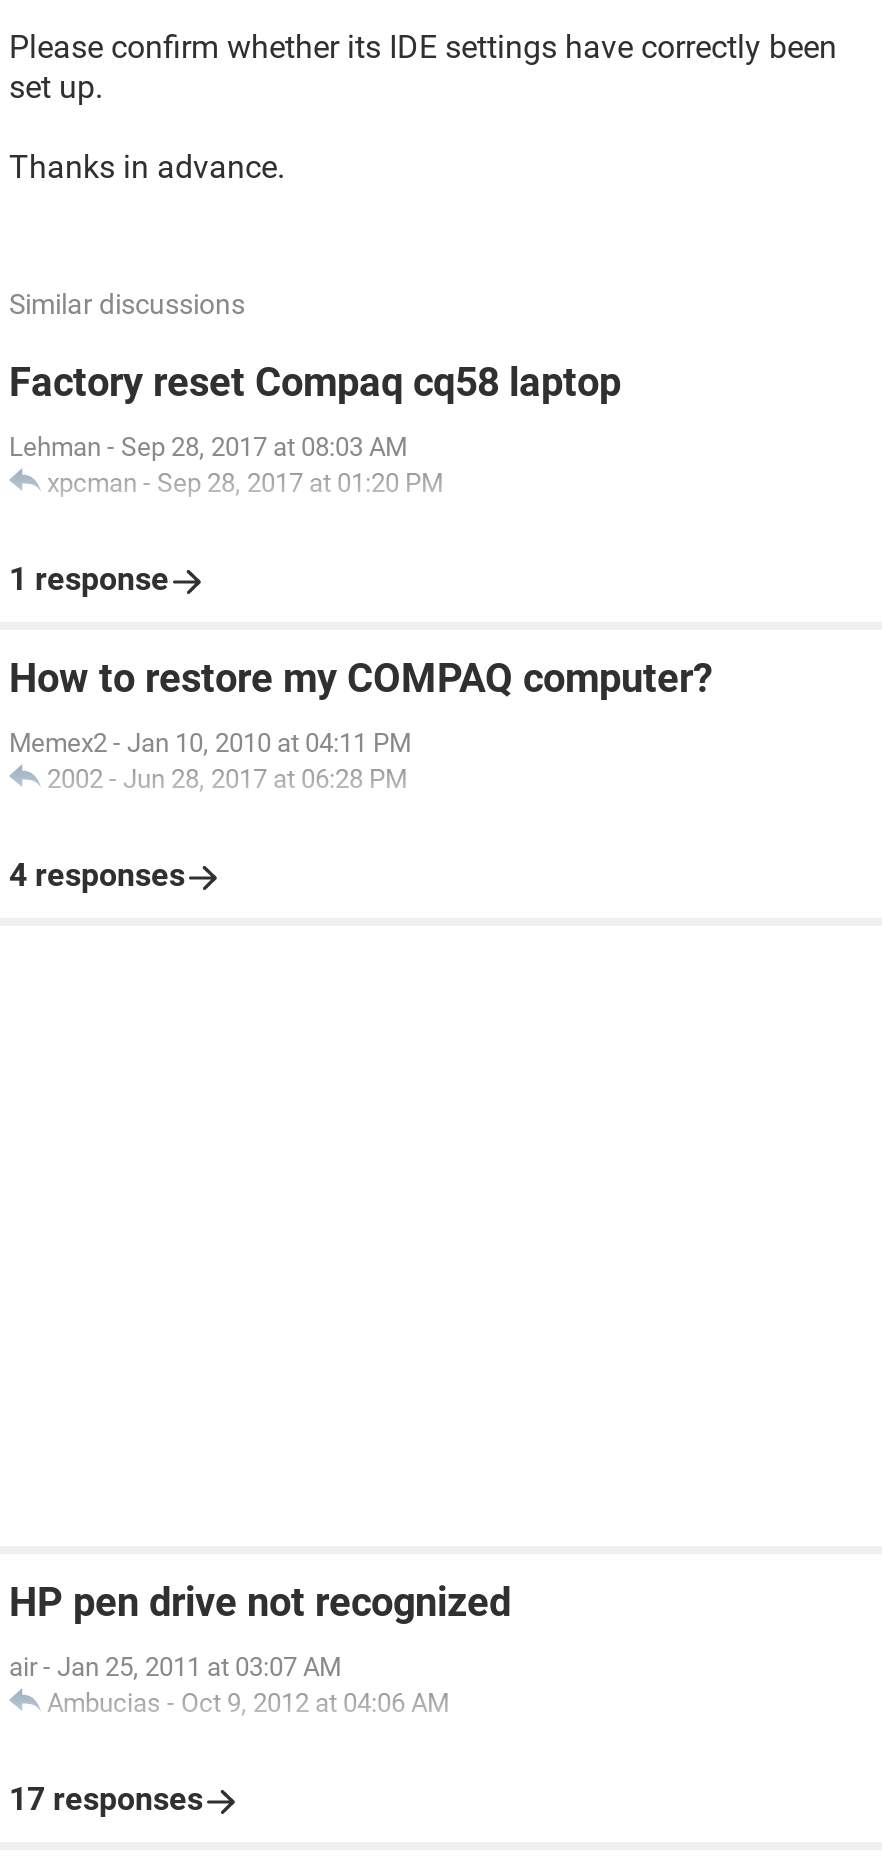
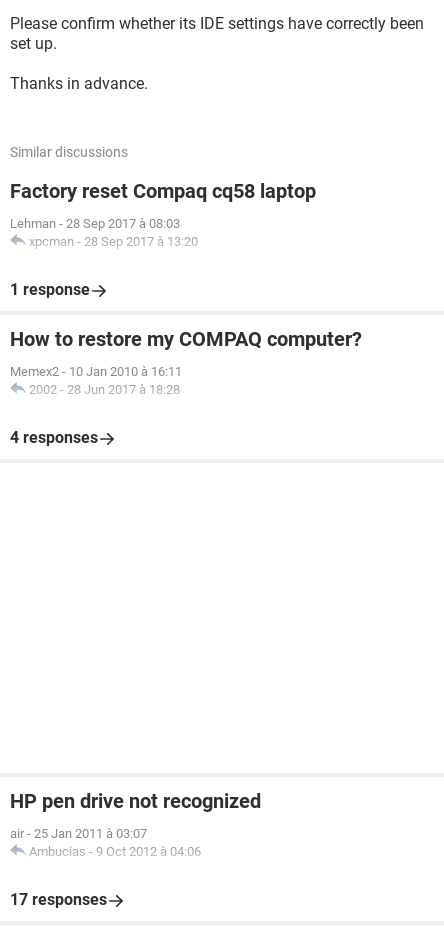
- Lehman - Sep 28, 2017 at 08:03 AM
- xpcman - Sep 28, 2017 at 01:20 PM
+ Lehman - 28 Sep 2017 à 08:03
+ xpcman - 28 Sep 2017 à 13:20

- Memex2 - Jan 10, 2010 at 04:11 PM
- 2002 - Jun 28, 2017 at 06:28 PM
+ Memex2 - 10 Jan 2010 à 16:11
+ 2002 - 28 Jun 2017 à 18:28

- air- Jan 25, 2011 at 03:07 AM
- Ambucias - Oct 9, 2012 at 04:06 AM
+ air- 25 Jan 2011 à 03:07
+ Ambucias - 9 Oct 2012 à 04:06
